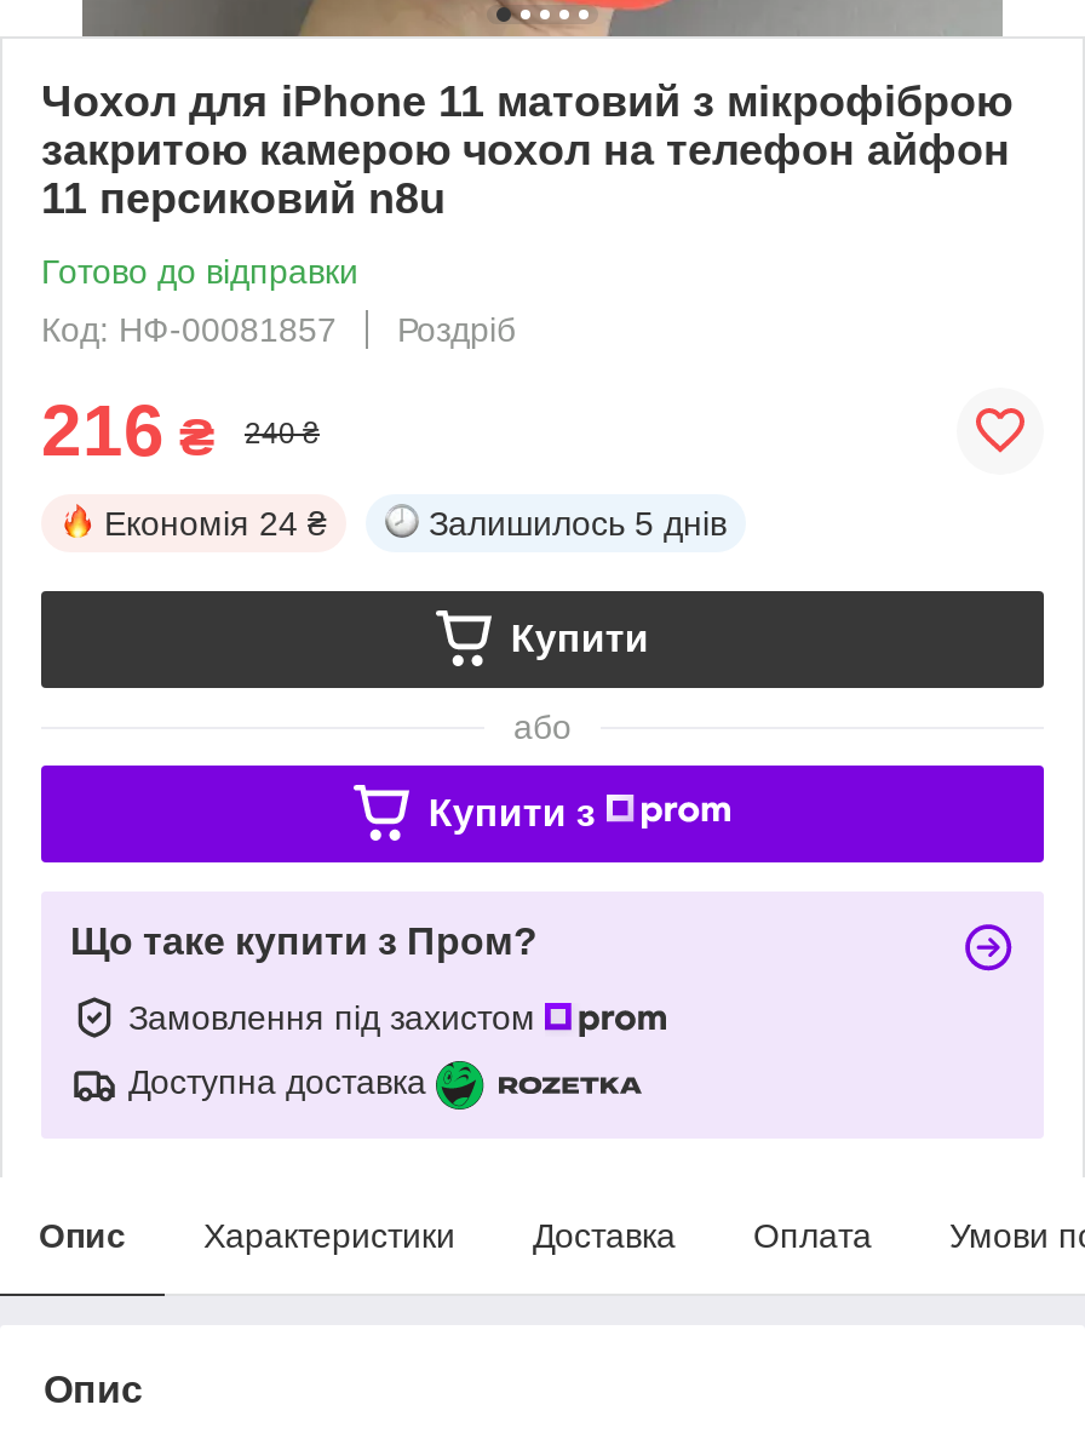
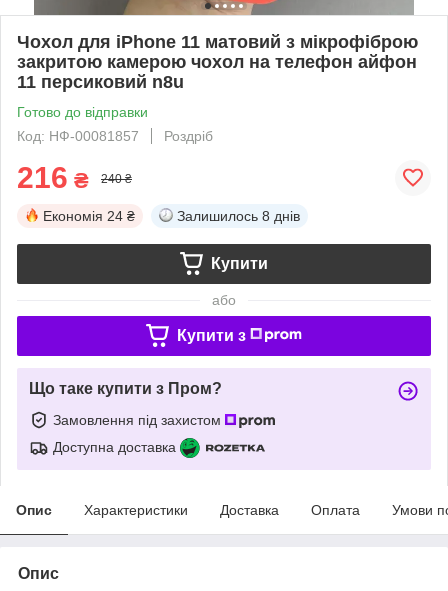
- Залишилось 5 днів
+ Залишилось 8 днів
